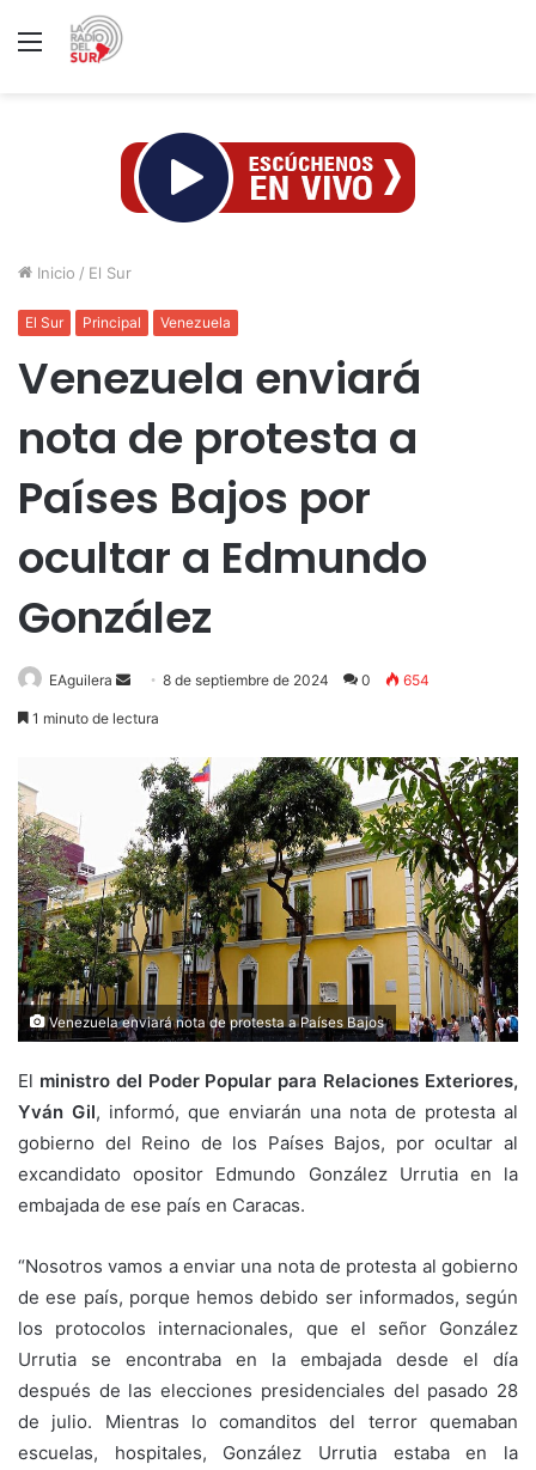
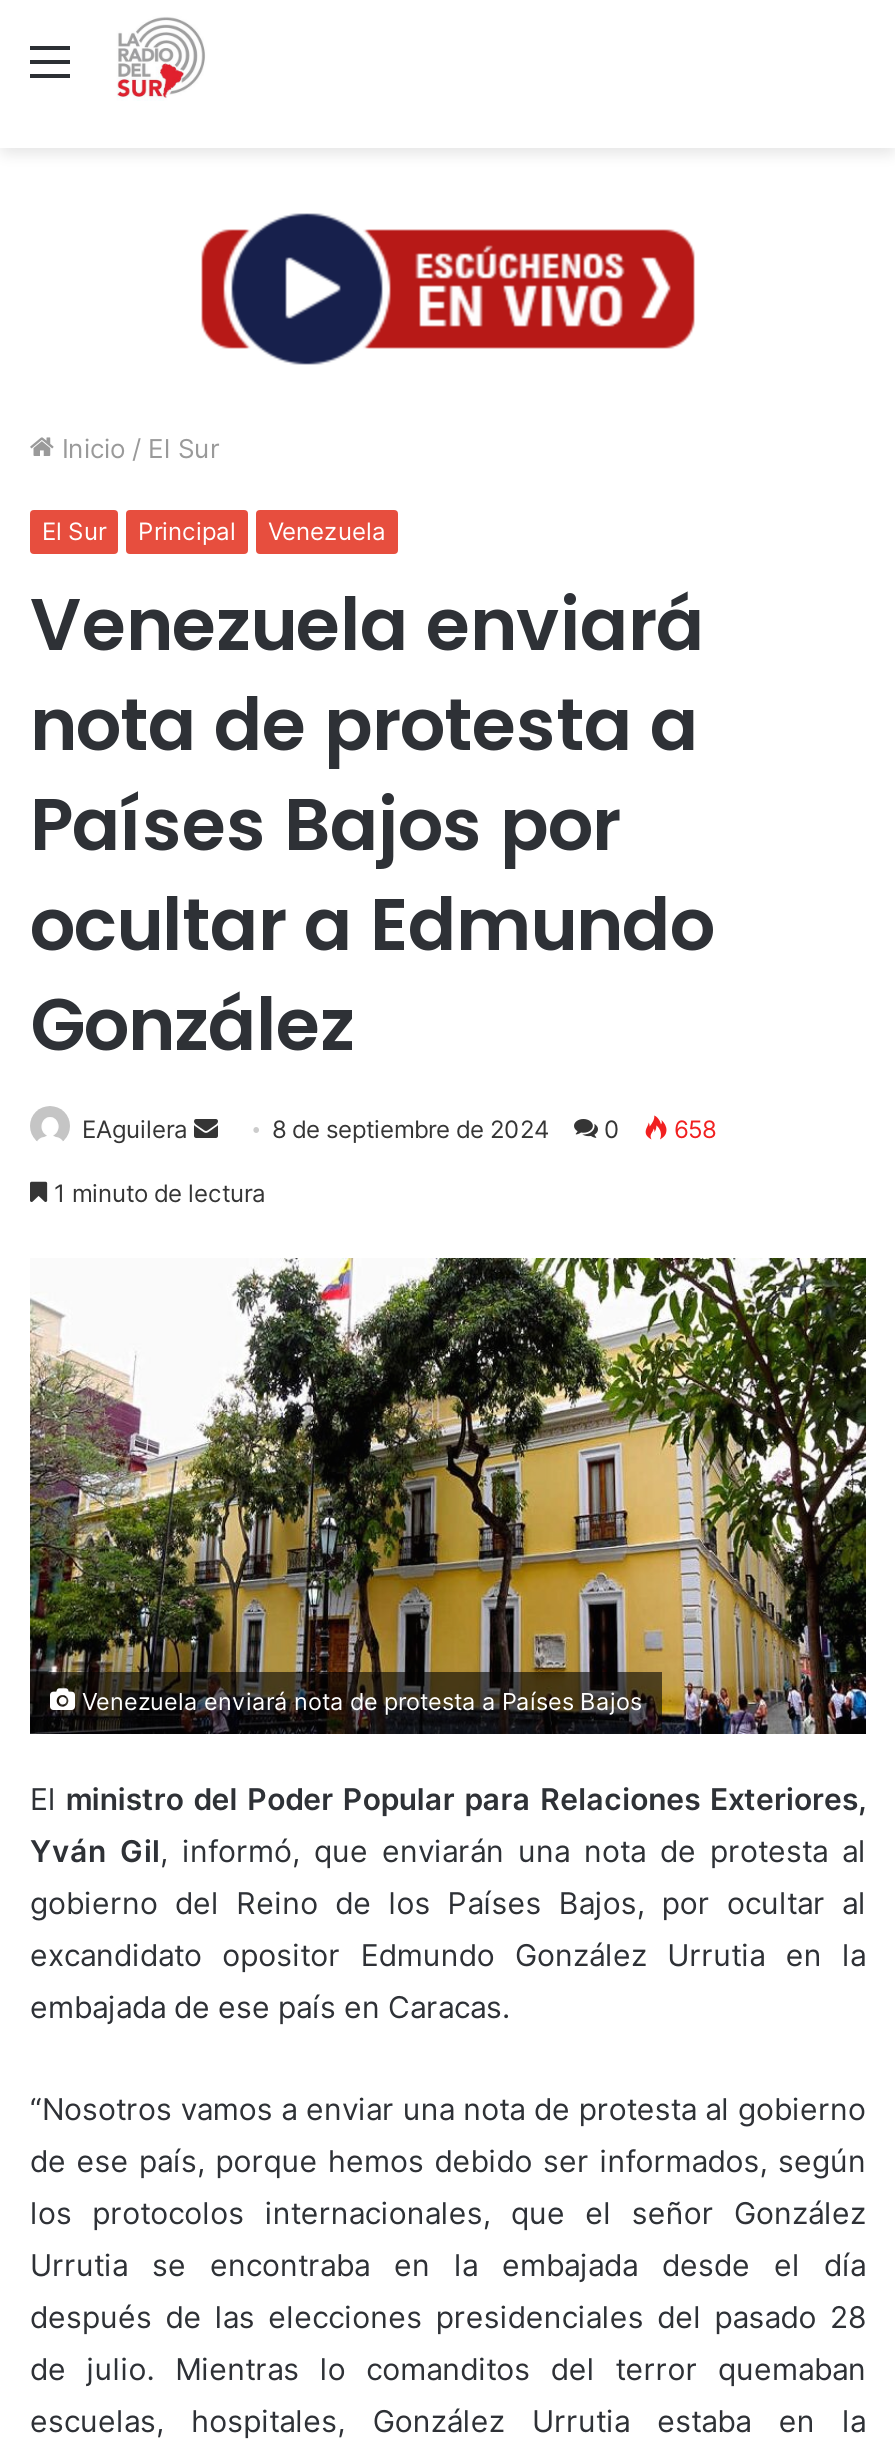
- 654
+ 658
